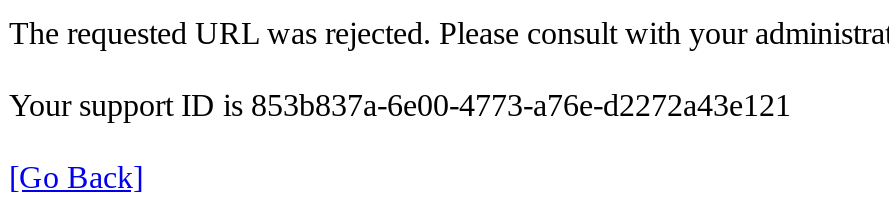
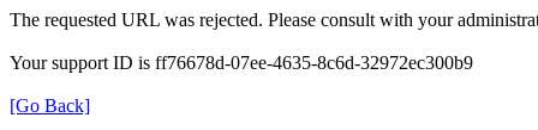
- Your support ID is 853b837a-6e00-4773-a76e-d2272a43e121
+ Your support ID is ff76678d-07ee-4635-8c6d-32972ec300b9
